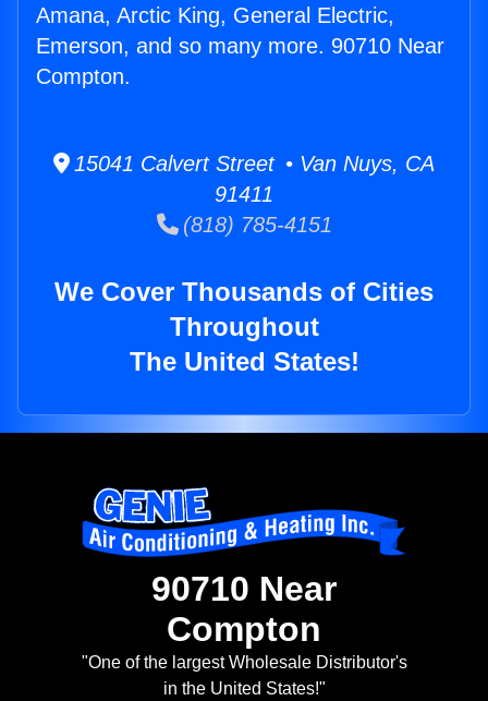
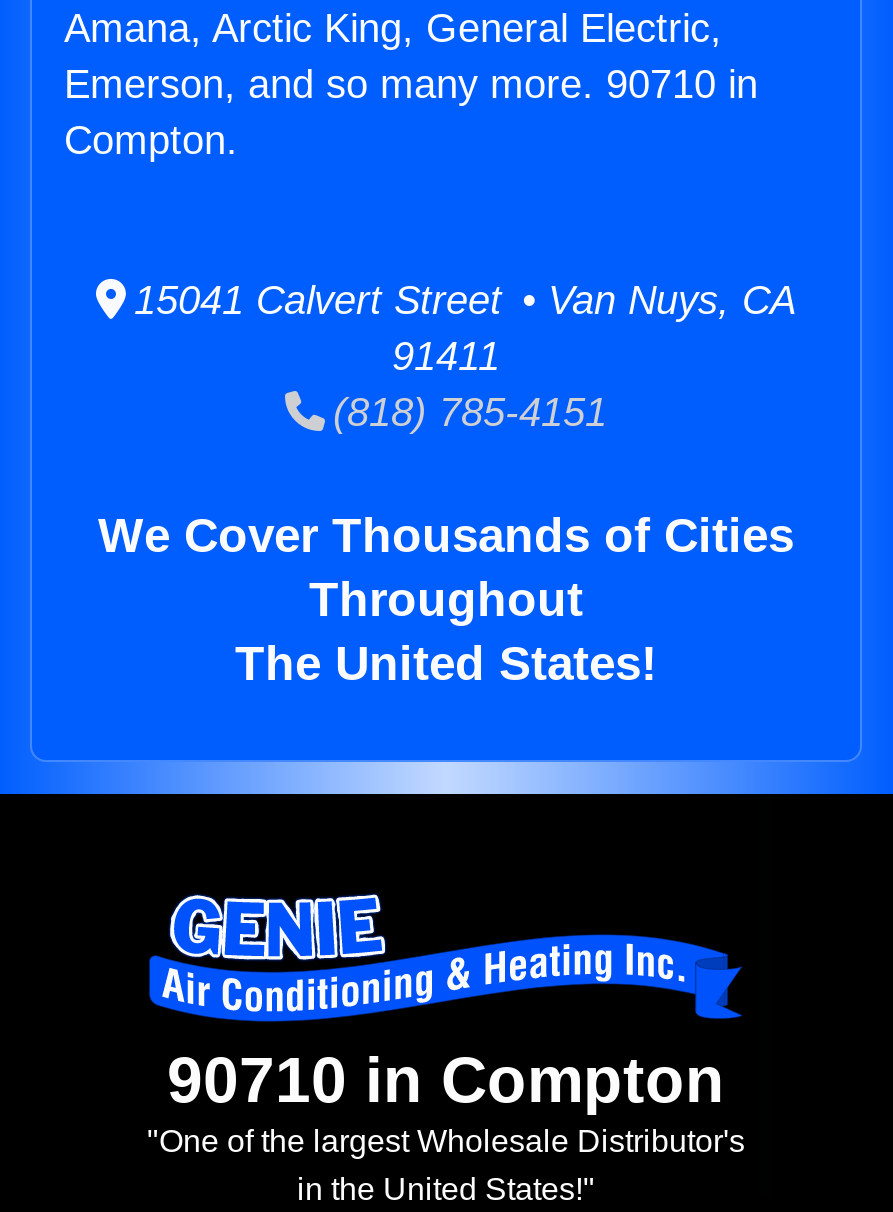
- Emerson, and so many more. 90710 Near
+ Emerson, and so many more. 90710 in

- 90710 Near
- Compton
+ 90710 in Compton
